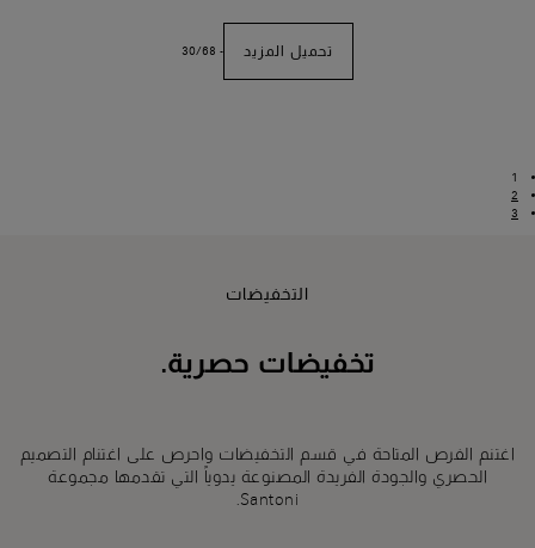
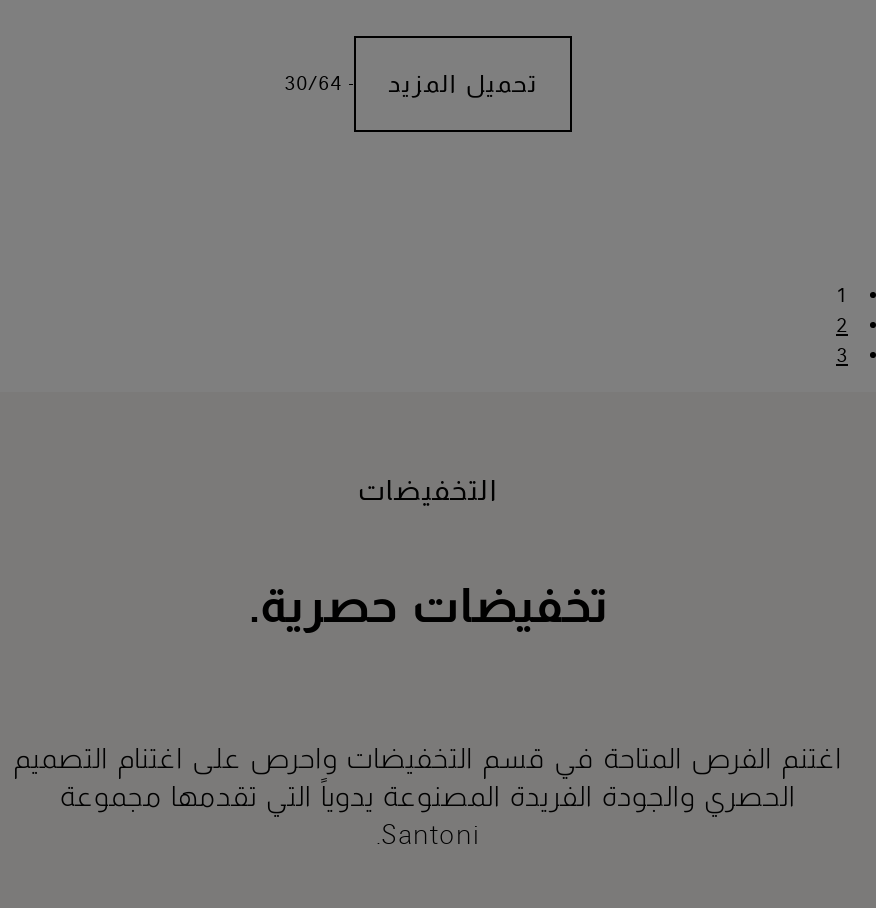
- 30/68
+ 30/64
